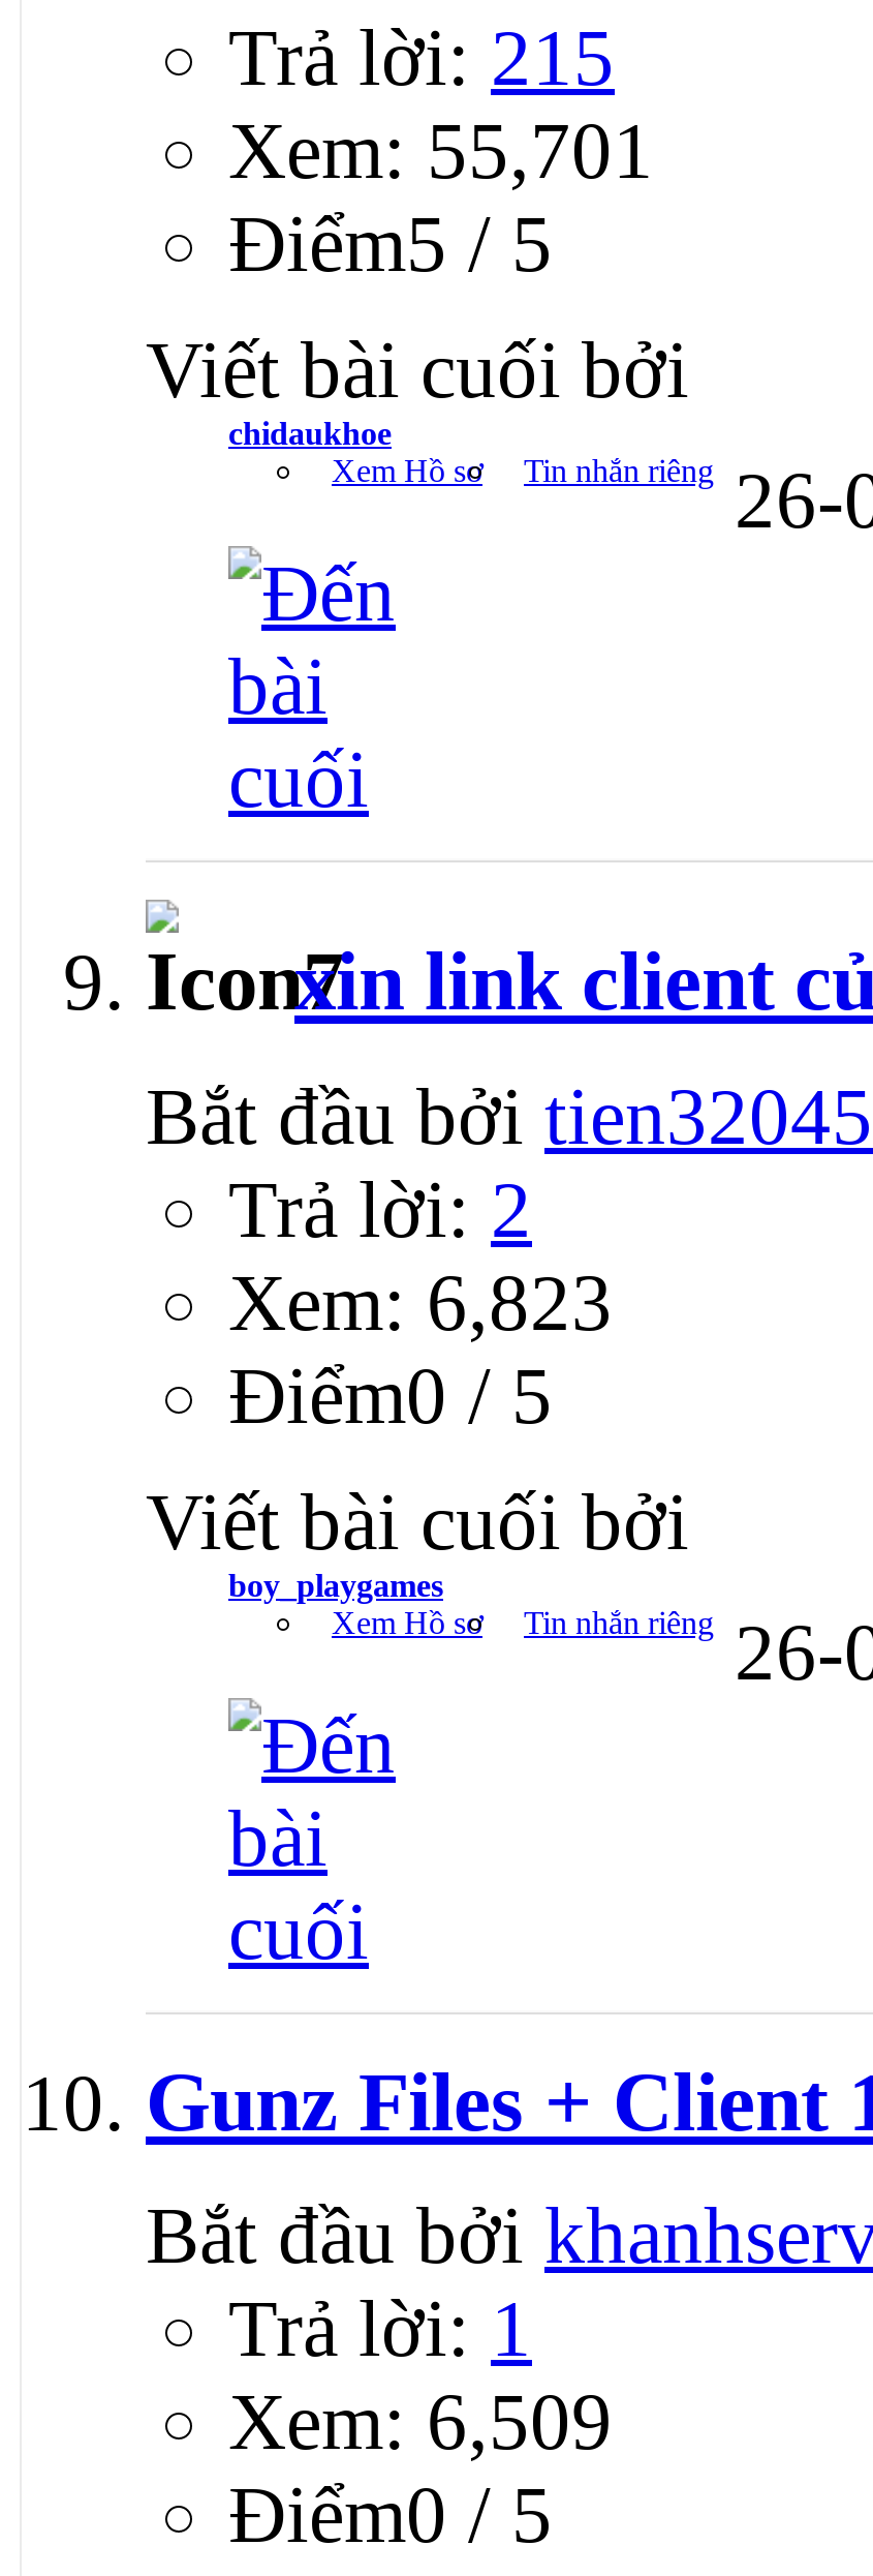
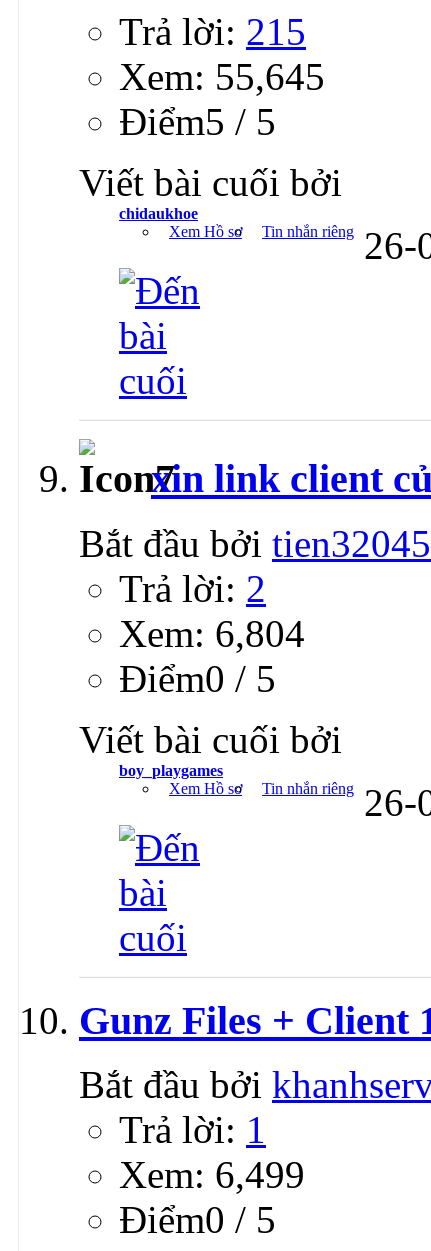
- Xem: 55,701
+ Xem: 55,645

- Xem: 6,823
+ Xem: 6,804

- Xem: 6,509
+ Xem: 6,499
